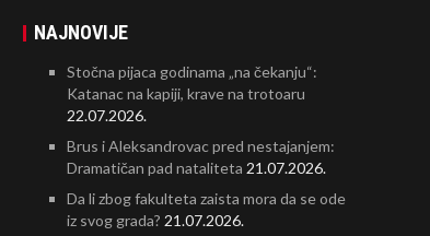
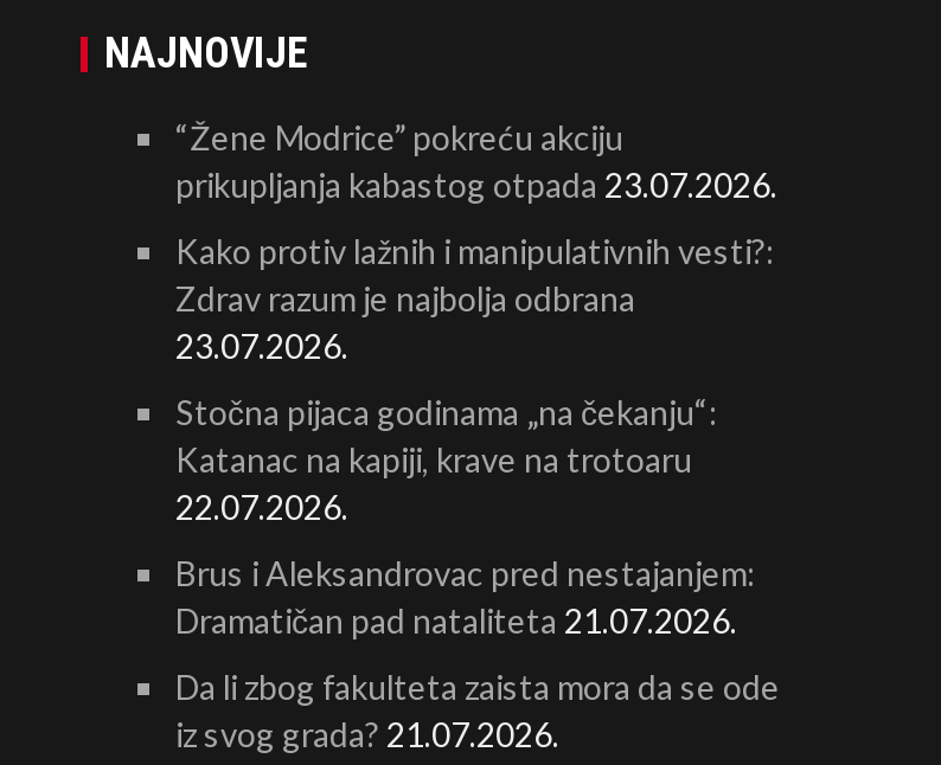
+ “Žene Modrice” pokreću akciju
+ prikupljanja kabastog otpada 23.07.2026.
+ Kako protiv lažnih i manipulativnih vesti?:
+ Zdrav razum je najbolja odbrana
+ 23.07.2026.
